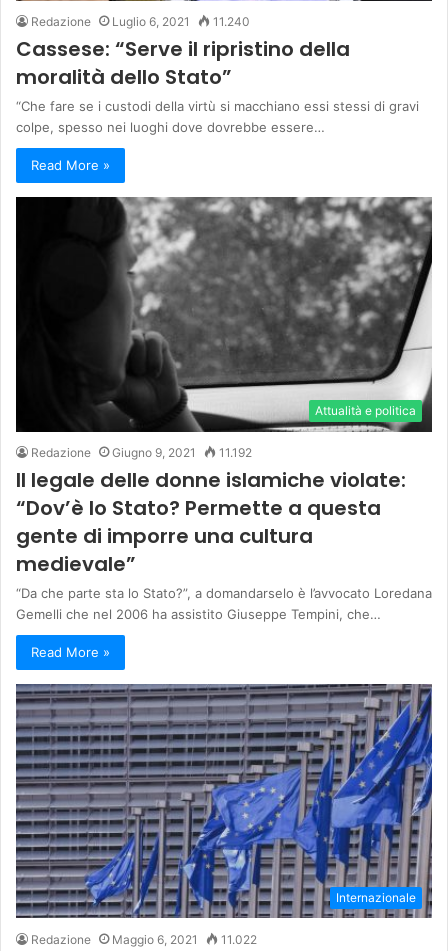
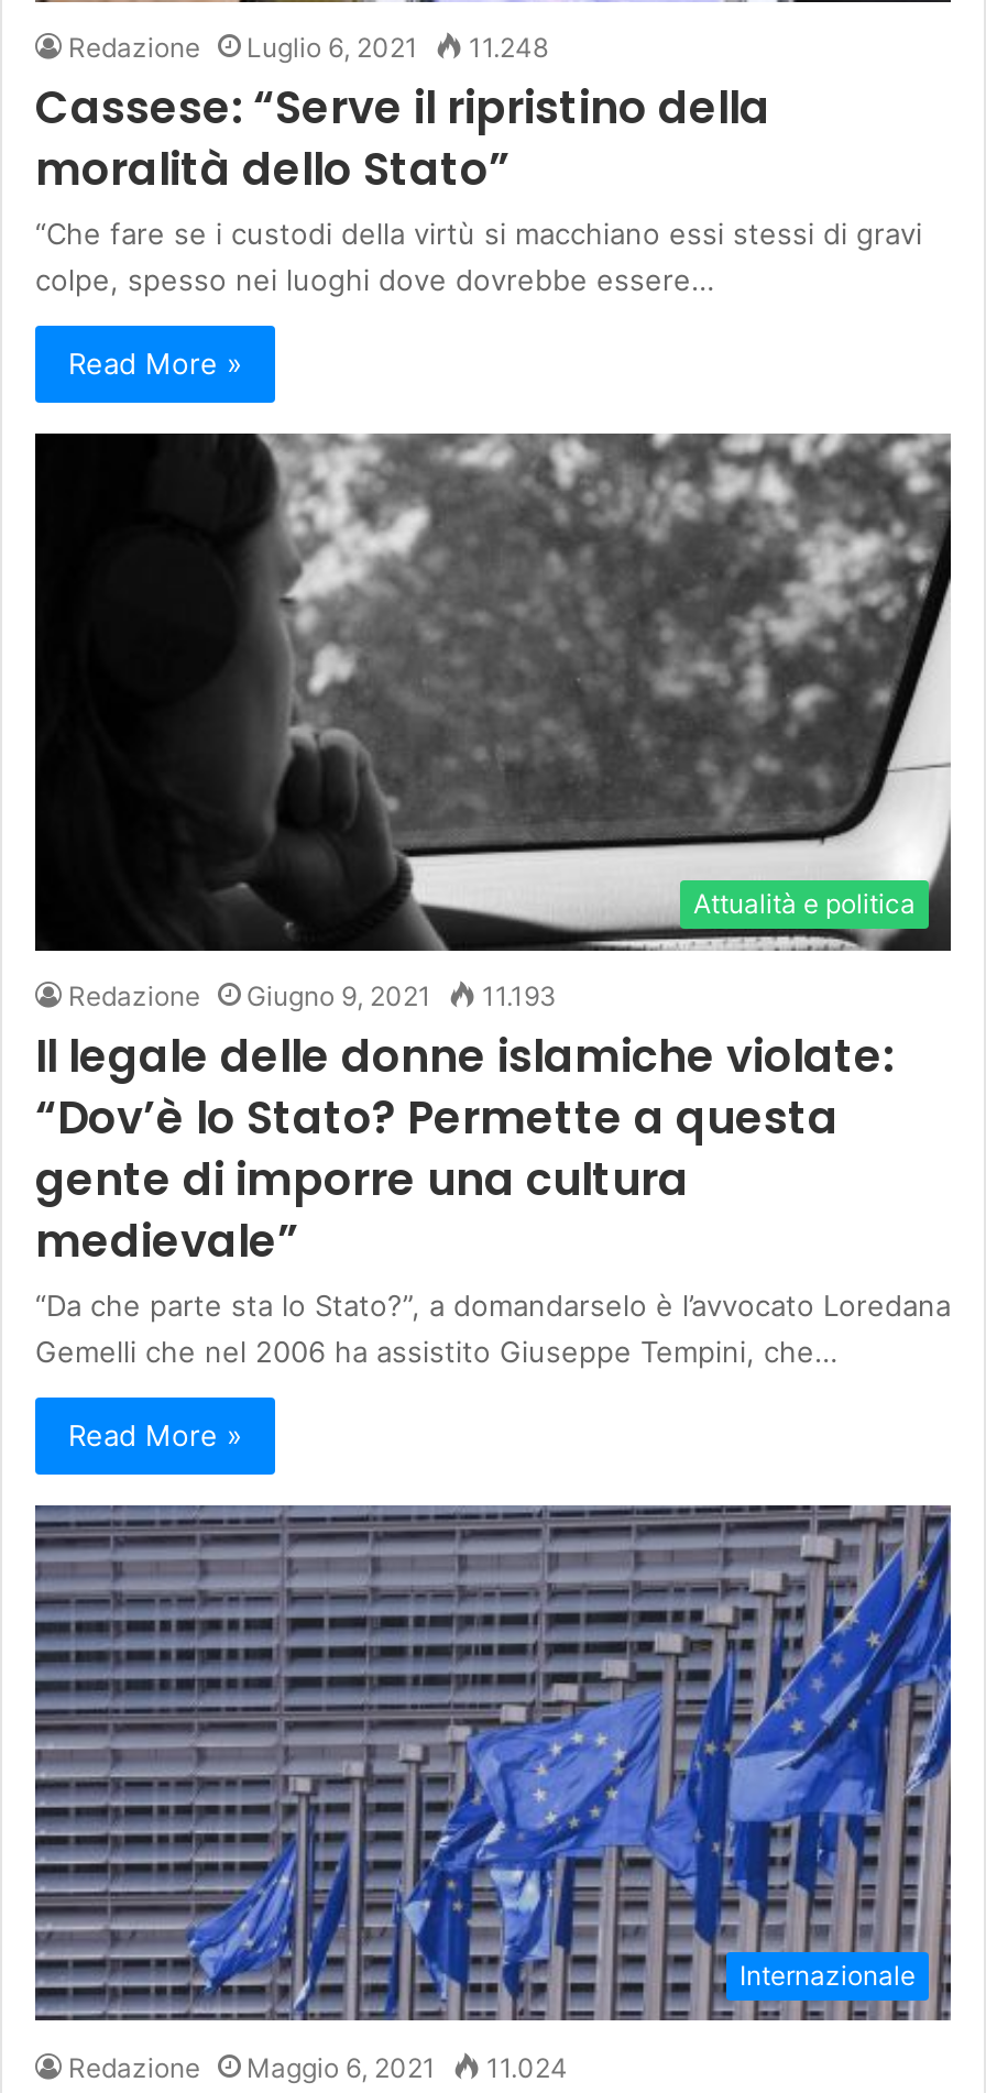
- Redazione Luglio 6, 2021 11.240
+ Redazione Luglio 6, 2021 11.248

- Redazione Giugno 9, 2021 11.192
+ Redazione Giugno 9, 2021 11.193

- Redazione Maggio 6, 2021 11.022
+ Redazione Maggio 6, 2021 11.024
